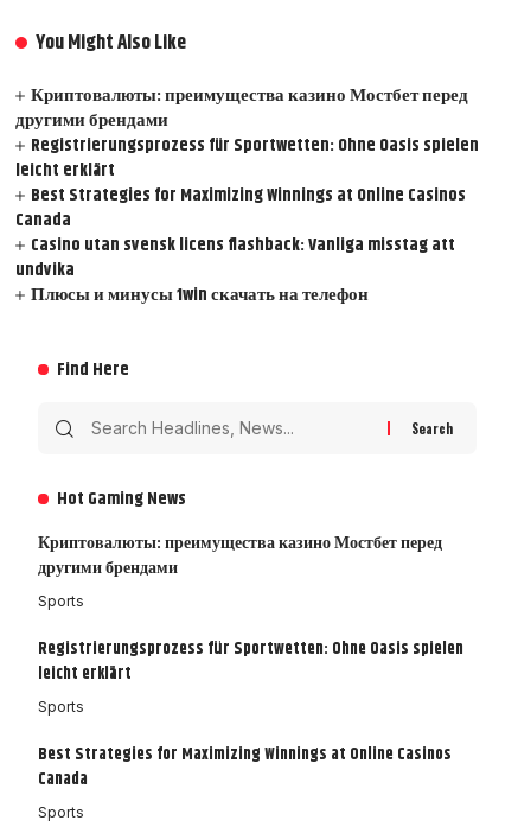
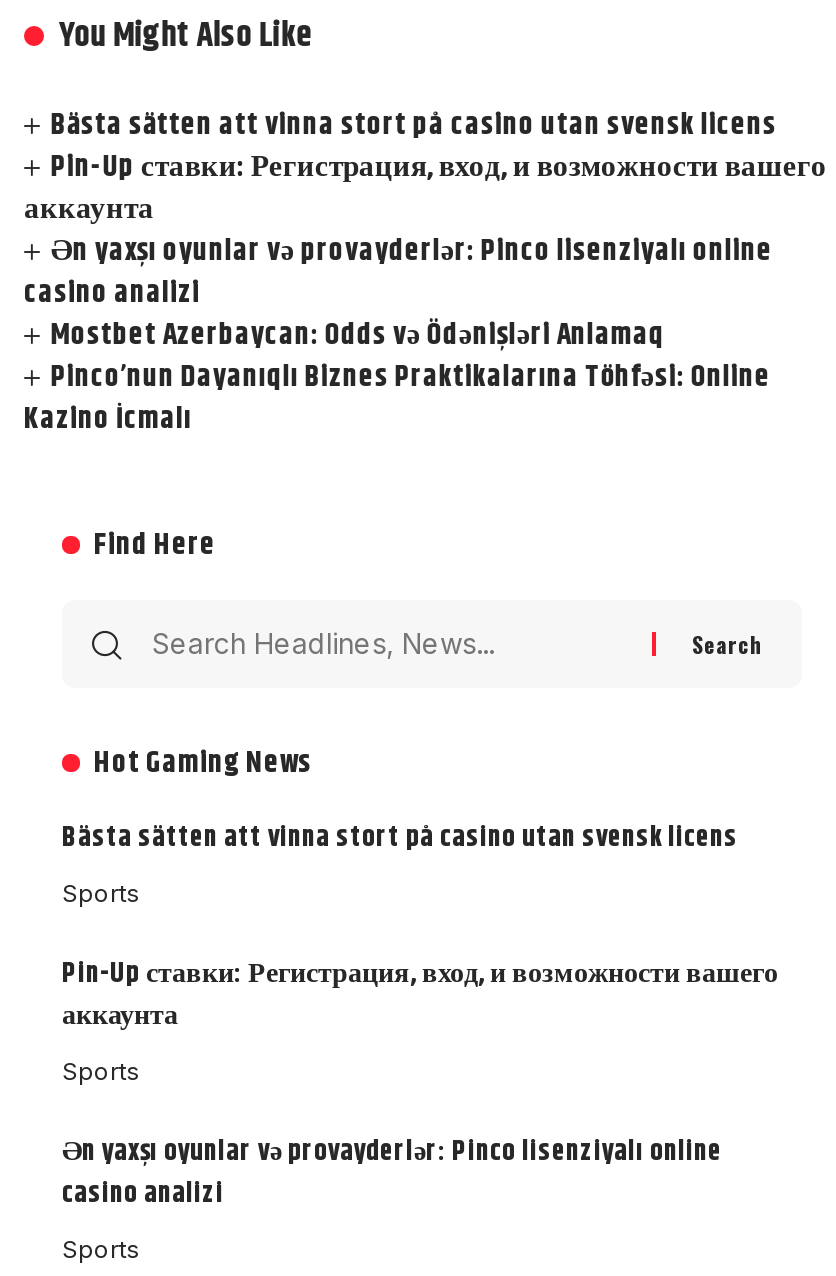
- Криптовалюты: преимущества казино Мостбет перед
- другими брендами
- Registrierungsprozess für Sportwetten: Ohne Oasis spielen
- leicht erklärt
- Best Strategies for Maximizing Winnings at Online Casinos
- Canada
- Casino utan svensk licens flashback: Vanliga misstag att
- undvika
- Плюсы и минусы 1win скачать на телефон
+ Bästa sätten att vinna stort på casino utan svensk licens
+ Pin-Up ставки: Регистрация, вход, и возможности вашего
+ аккаунта
+ Ən yaxşı oyunlar və provayderlər: Pinco lisenziyalı online
+ casino analizi
+ Mostbet Azerbaycan: Odds və Ödənişləri Anlamaq
+ Pinco’nun Dayanıqlı Biznes Praktikalarına Töhfəsi: Online
+ Kazino İcmalı

- Криптовалюты: преимущества казино Мостбет перед
- другими брендами
+ Bästa sätten att vinna stort på casino utan svensk licens

- Registrierungsprozess für Sportwetten: Ohne Oasis spielen
- leicht erklärt
+ Pin-Up ставки: Регистрация, вход, и возможности вашего
+ аккаунта

- Best Strategies for Maximizing Winnings at Online Casinos
- Canada
+ Ən yaxşı oyunlar və provayderlər: Pinco lisenziyalı online
+ casino analizi
